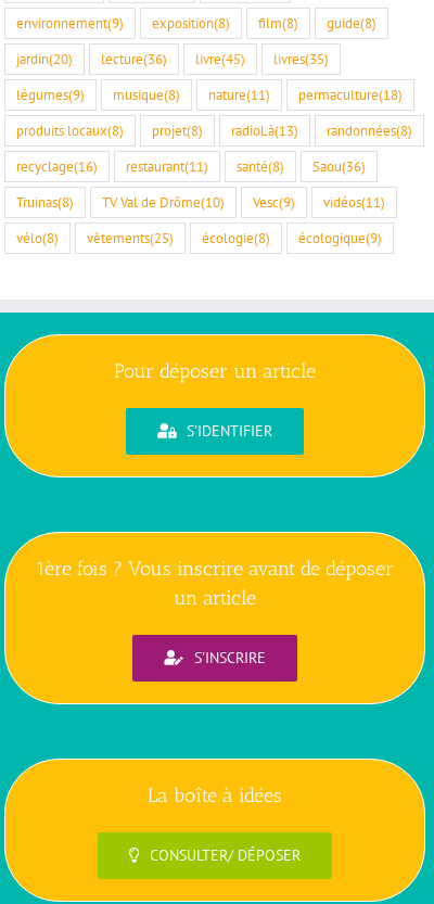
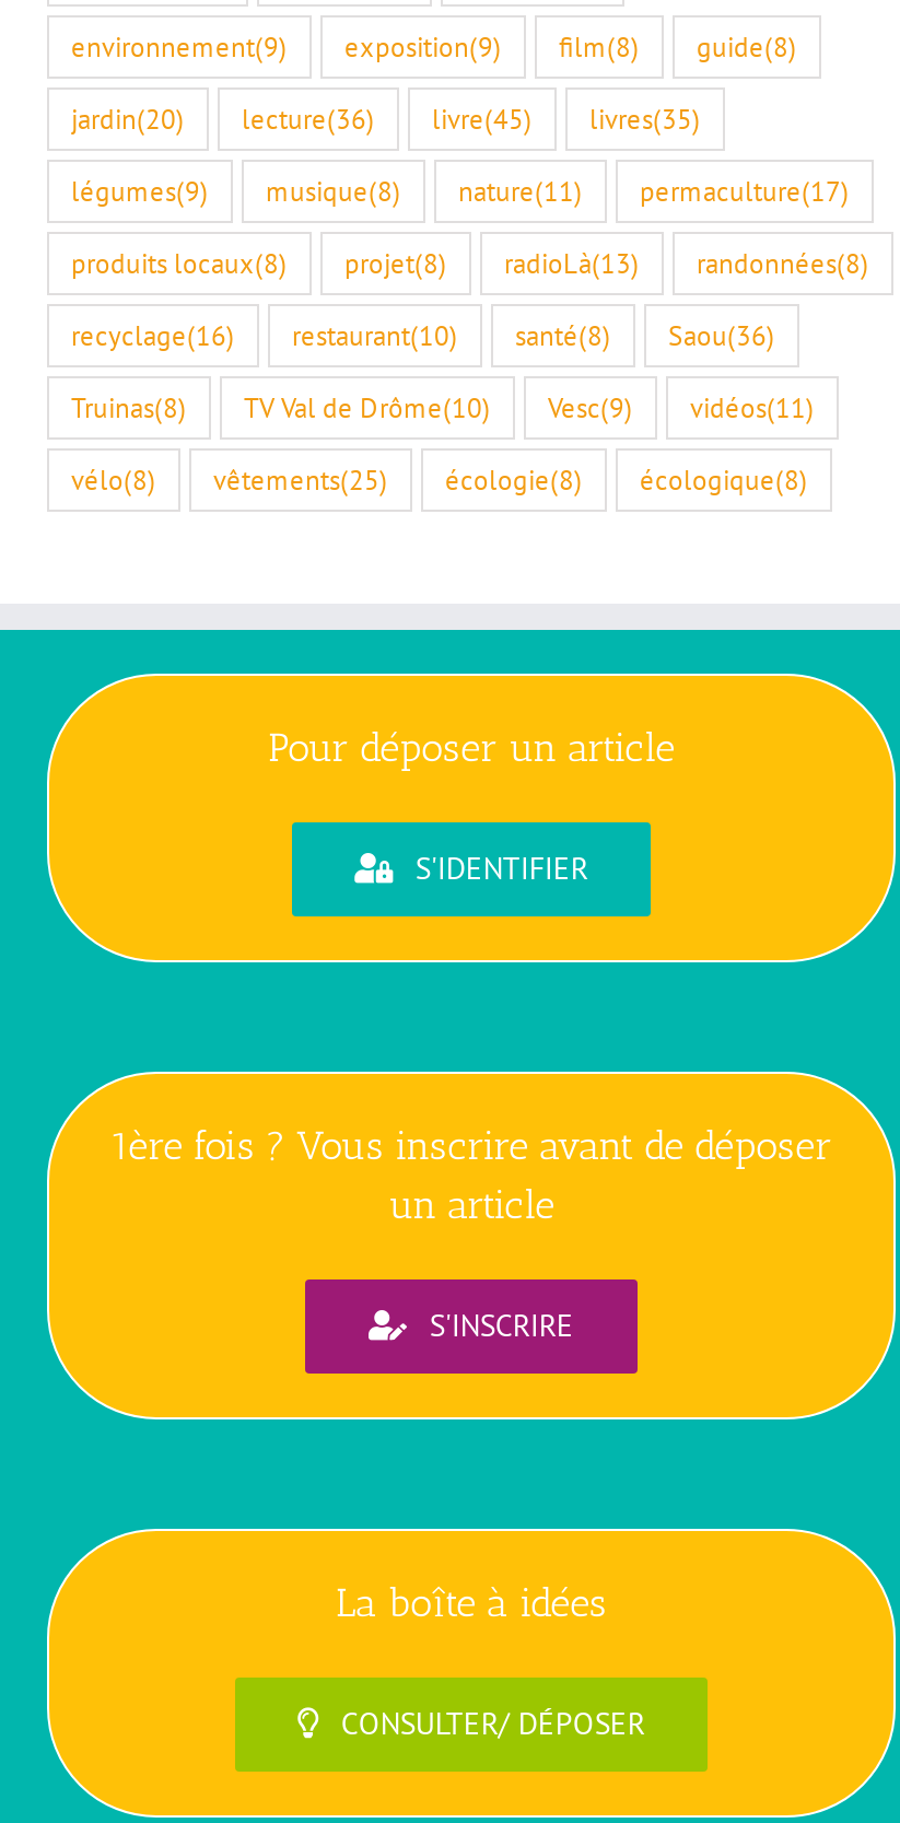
- environnement(9) exposition(8) film(8) guide(8)
+ environnement(9) exposition(9) film(8) guide(8)

- permaculture(18)
+ permaculture(17)

- recyclage(16) restaurant(11) santé(8) Saou(36)
+ recyclage(16) restaurant(10) santé(8) Saou(36)

- vélo(8) vêtements(25) écologie(8) écologique(9)
+ vélo(8) vêtements(25) écologie(8) écologique(8)
